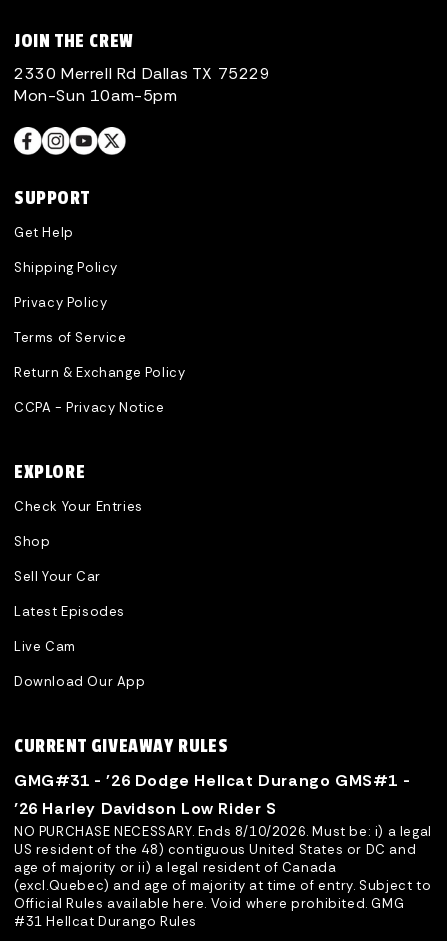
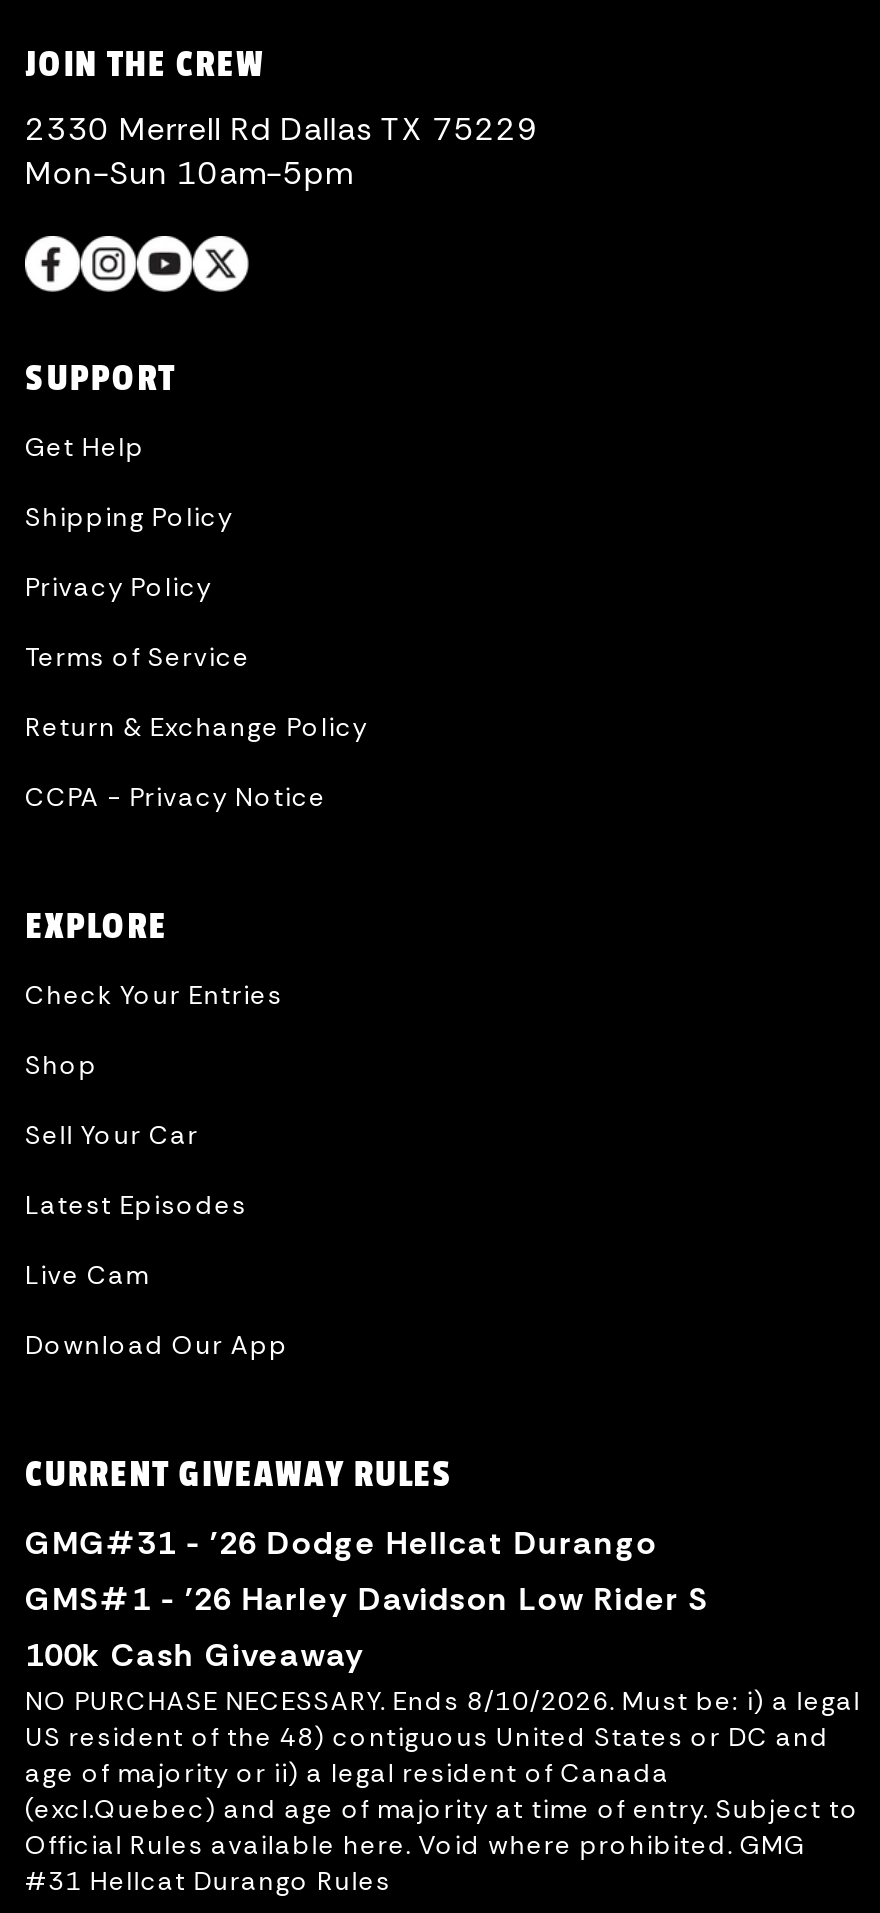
- GMG#31 - '26 Dodge Hellcat Durango GMS#1 -
- ’26 Harley Davidson Low Rider S
+ GMG#31 - '26 Dodge Hellcat Durango
+ GMS#1 - ’26 Harley Davidson Low Rider S
+ 100k Cash Giveaway
